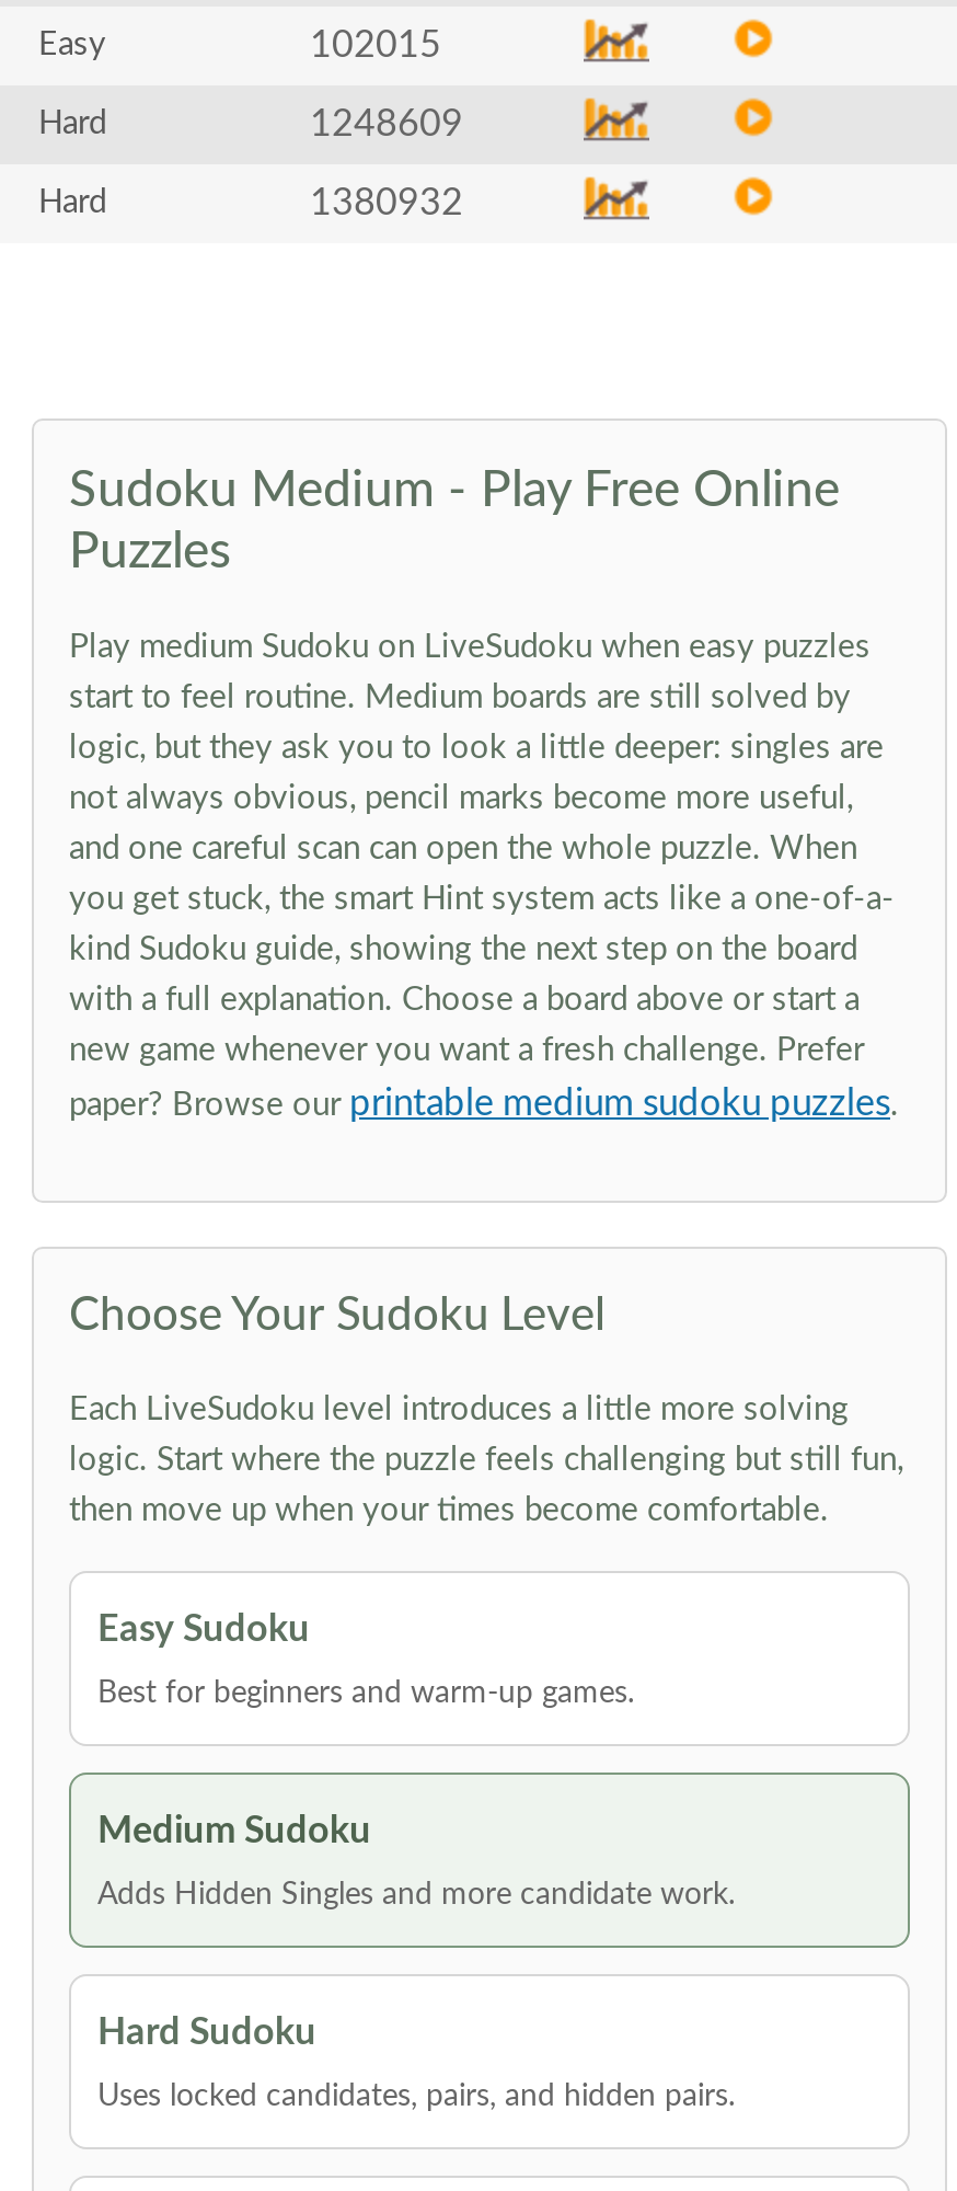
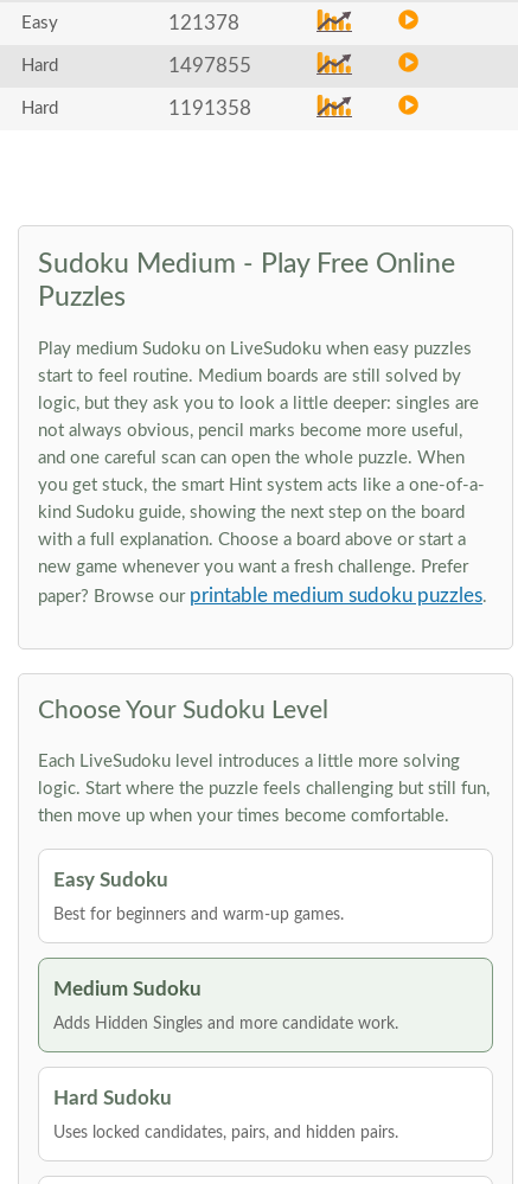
- 102015
+ 121378

- 1248609
+ 1497855

- 1380932
+ 1191358
